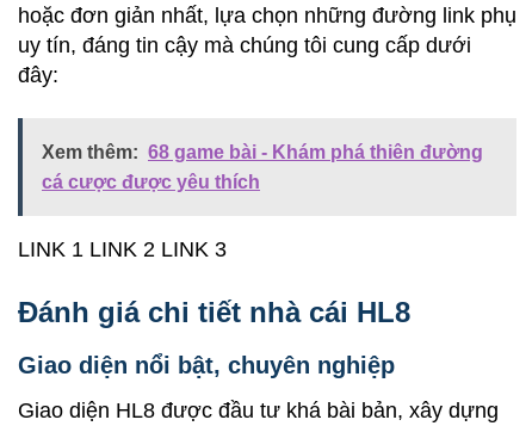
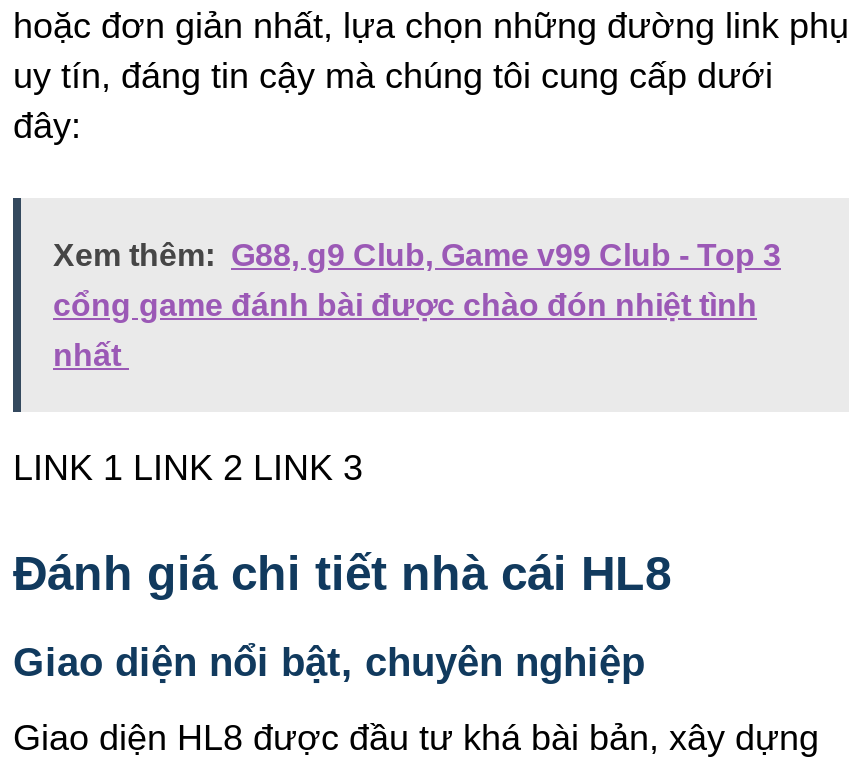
- Xem thêm: 68 game bài - Khám phá thiên đường
- cá cược được yêu thích
+ Xem thêm: G88, g9 Club, Game v99 Club - Top 3
+ cổng game đánh bài được chào đón nhiệt tình
+ nhất
